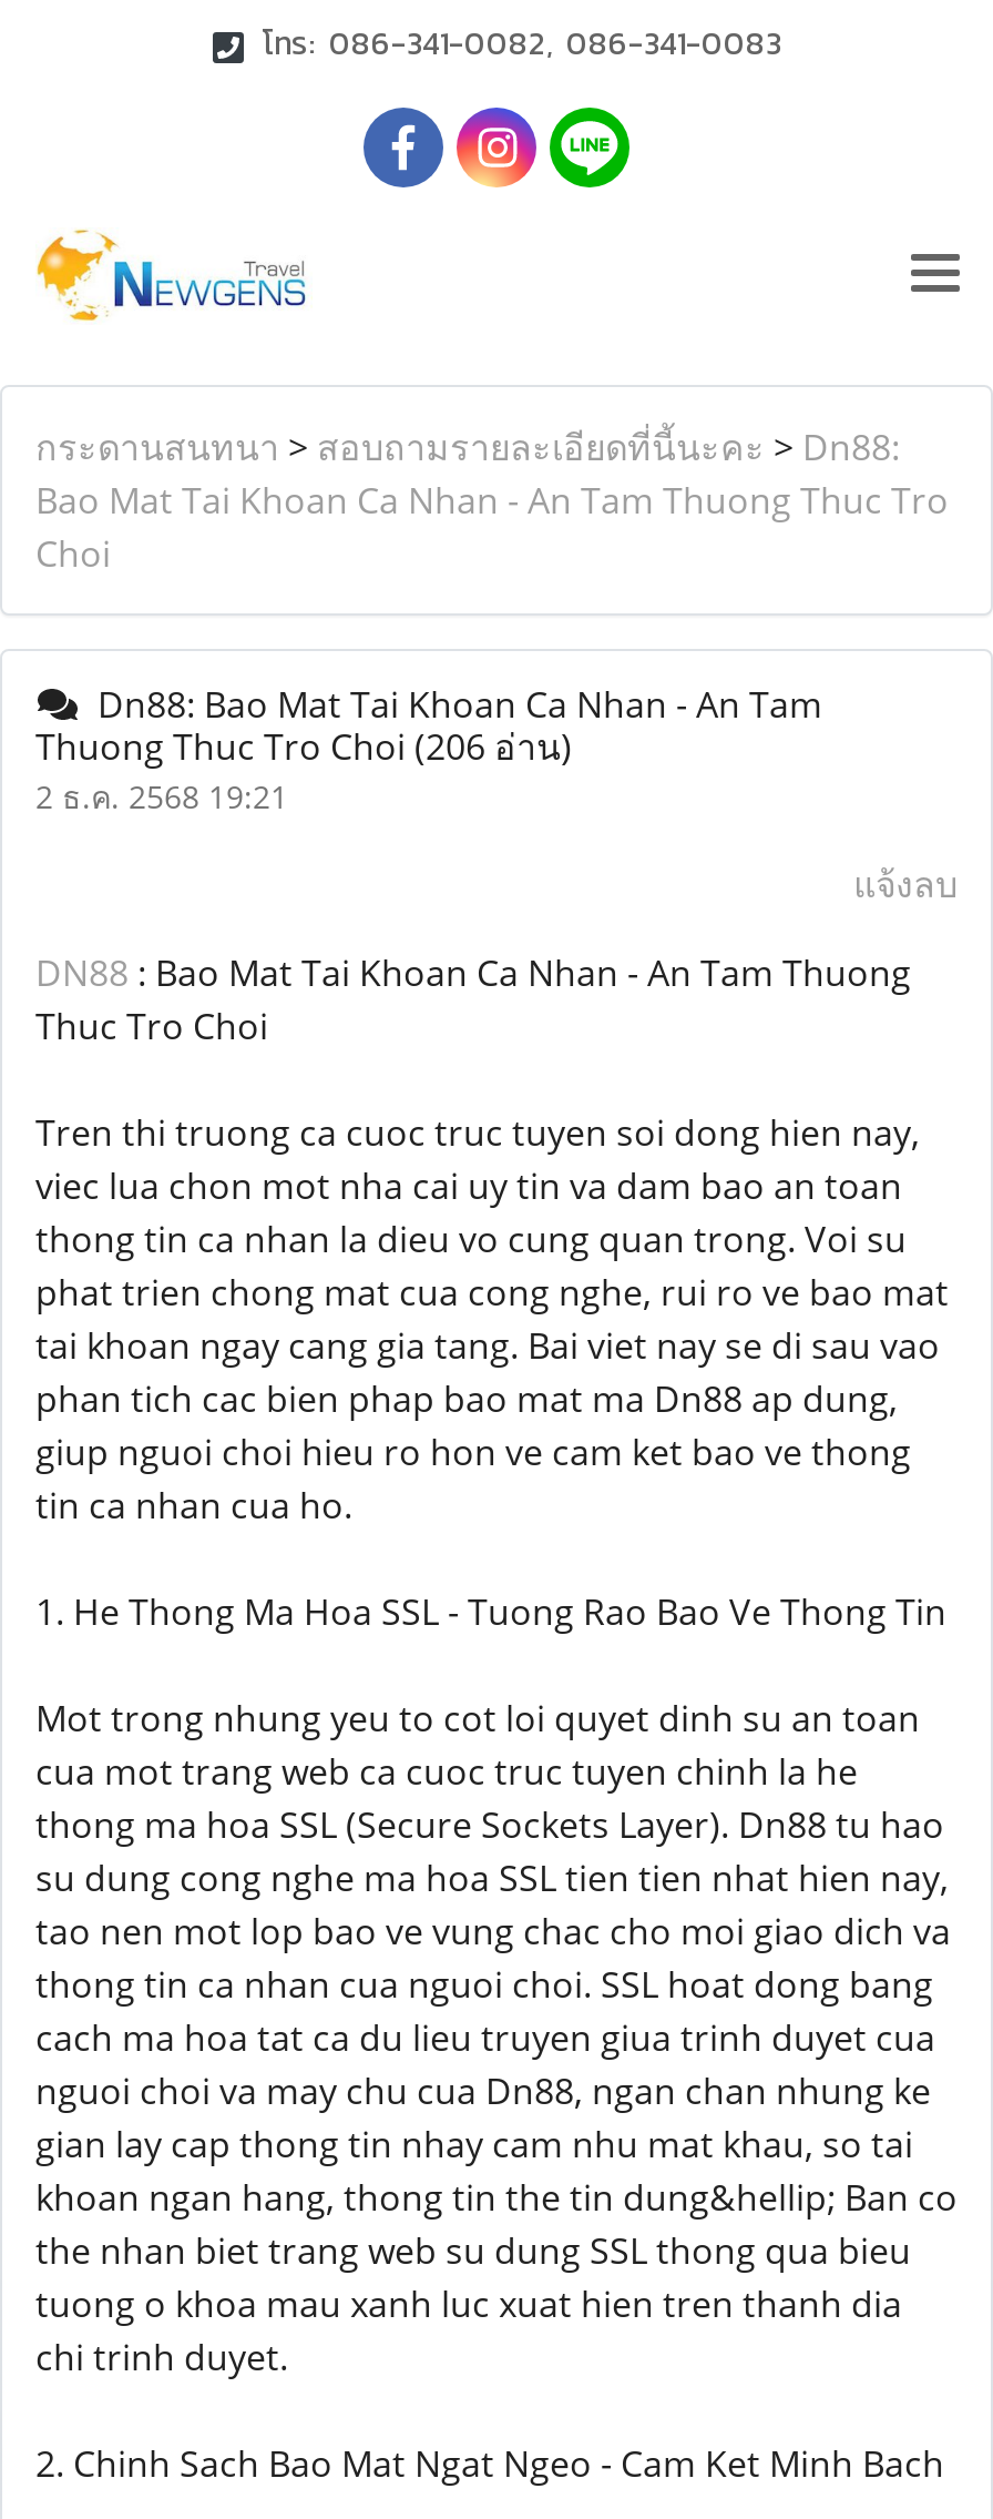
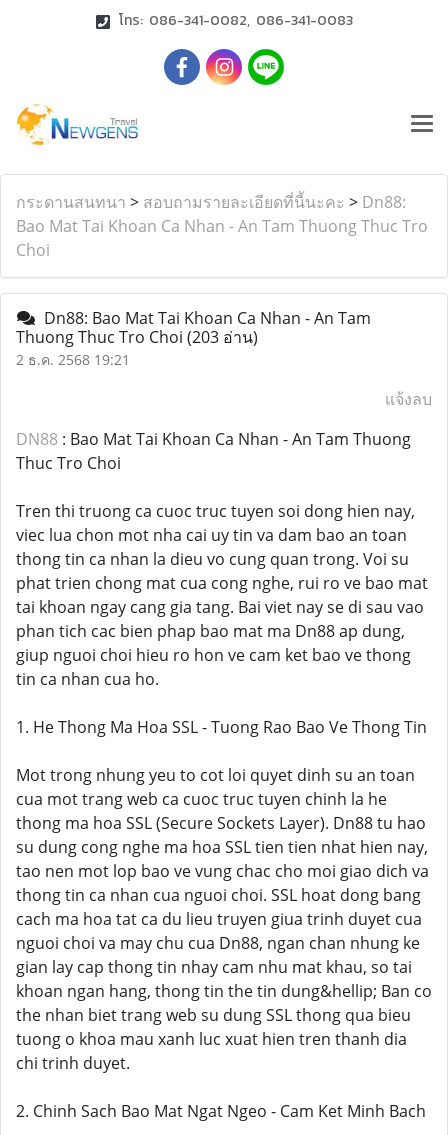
- Thuong Thuc Tro Choi (206 อ่าน)
+ Thuong Thuc Tro Choi (203 อ่าน)
